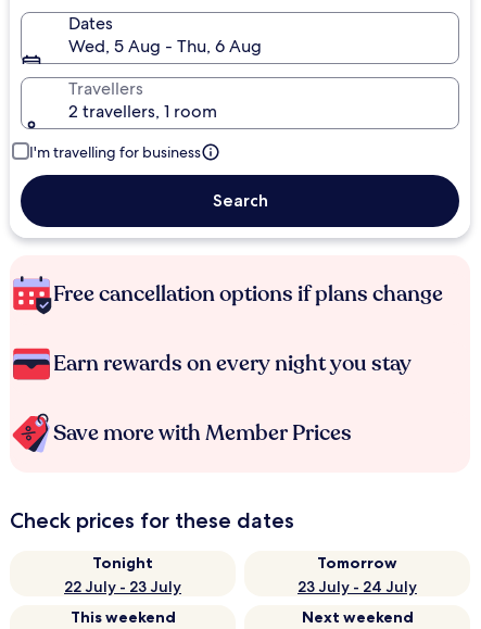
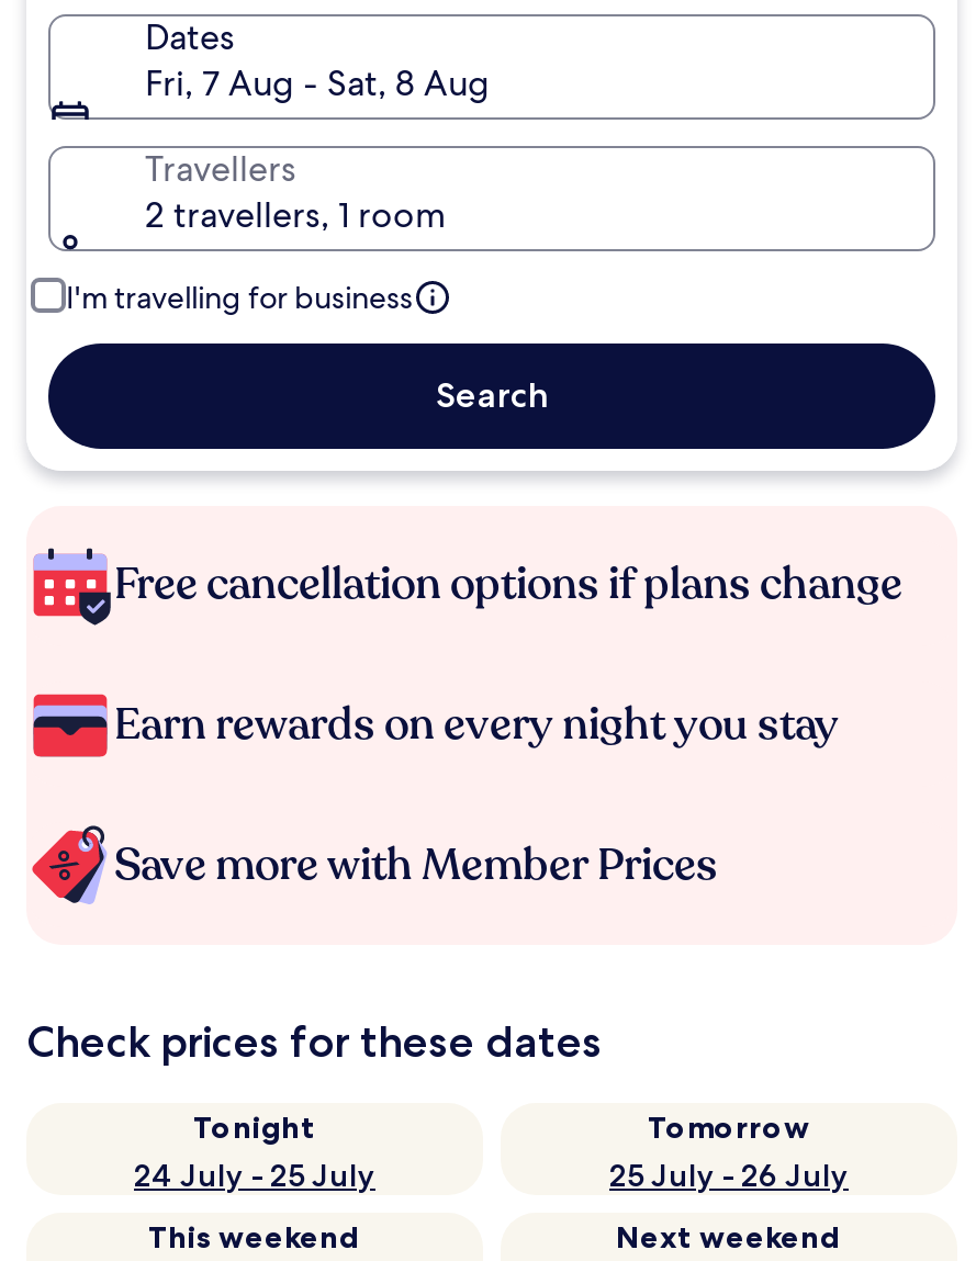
- Wed, 5 Aug - Thu, 6 Aug
+ Fri, 7 Aug - Sat, 8 Aug

- 22 July - 23 July
+ 24 July - 25 July

- 23 July - 24 July
+ 25 July - 26 July
